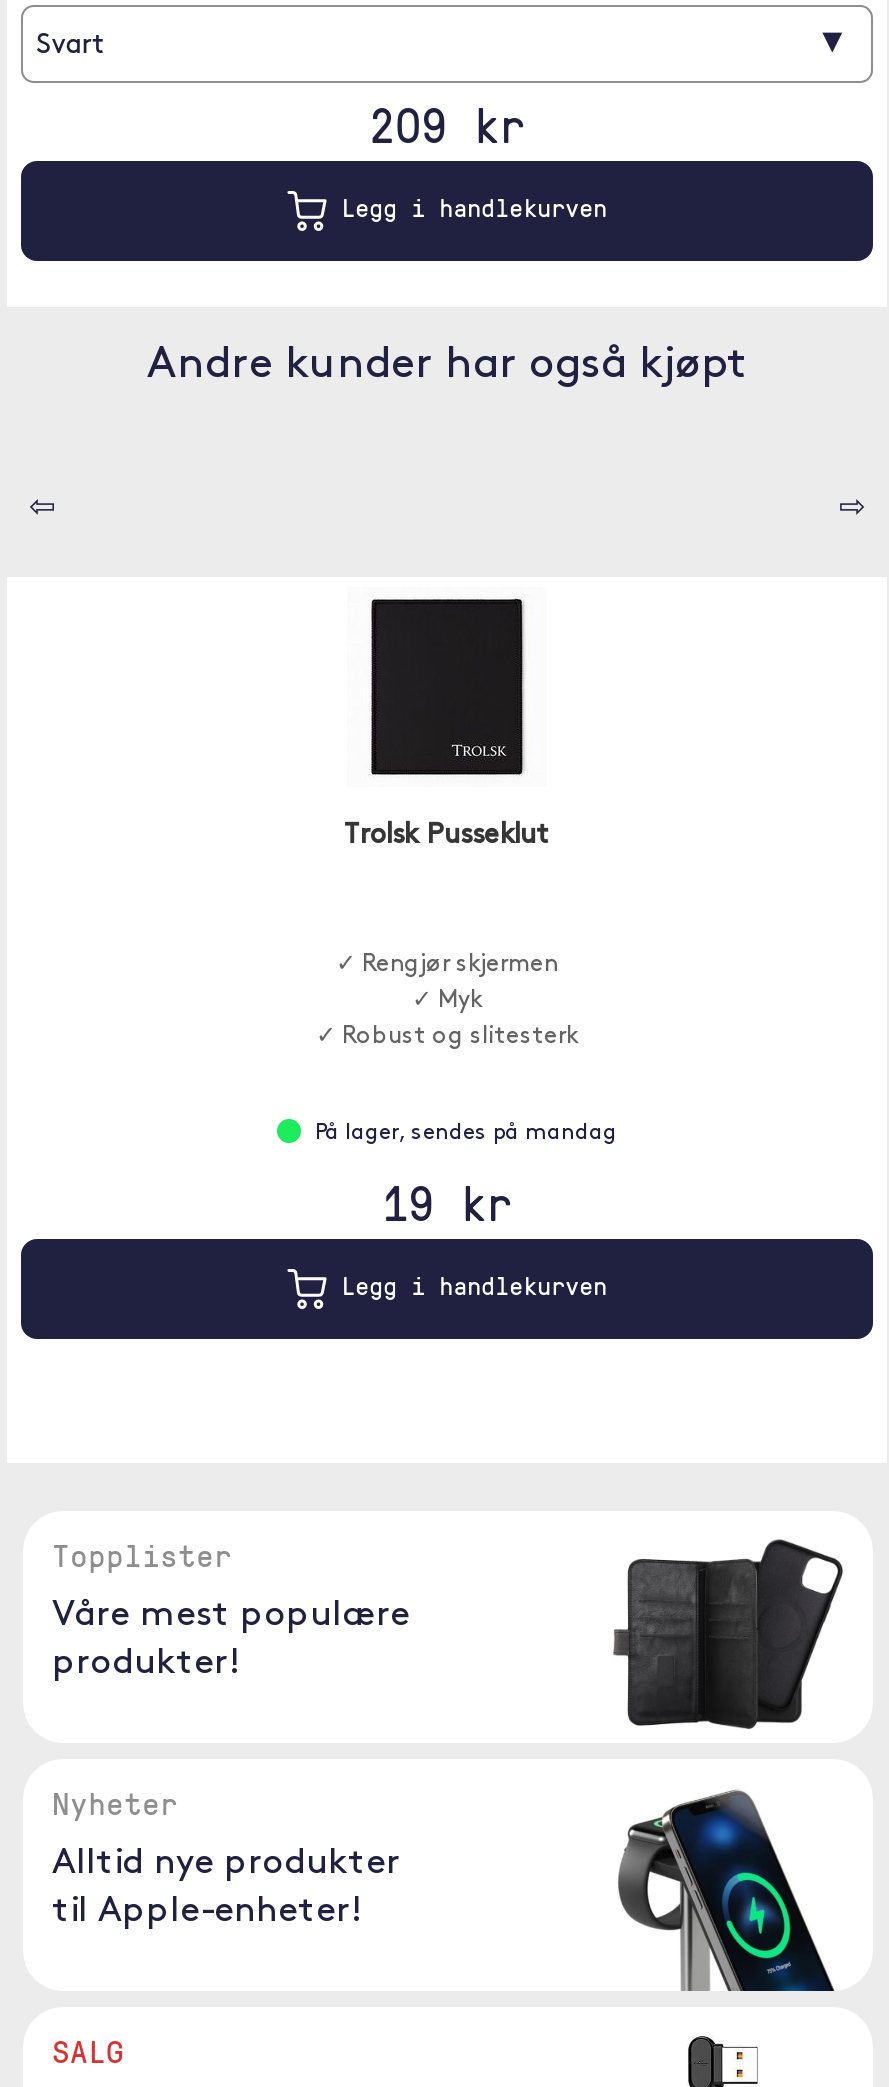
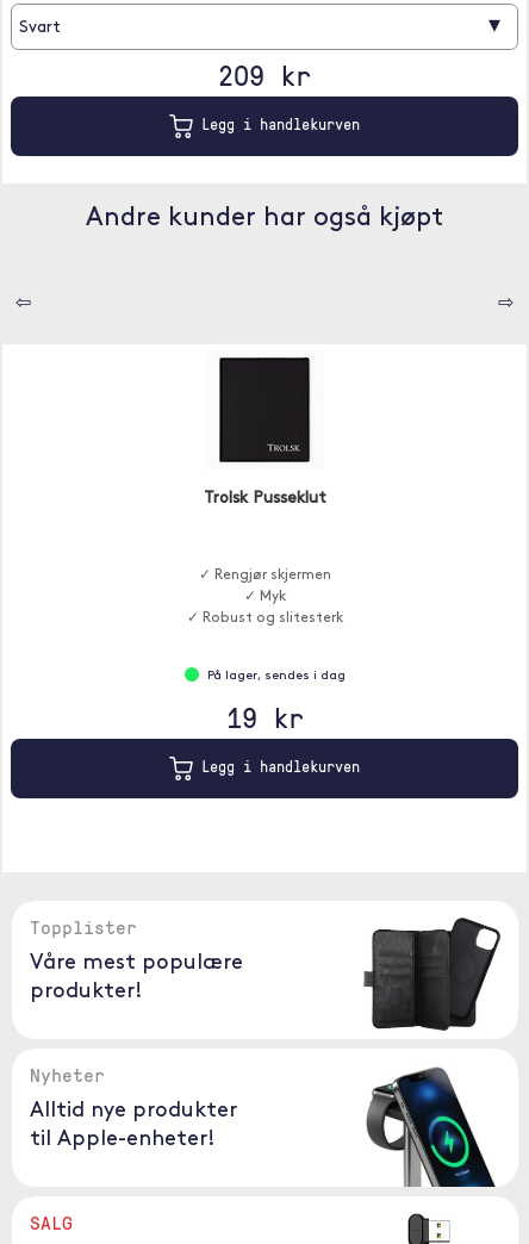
- På lager, sendes på mandag
+ På lager, sendes i dag
